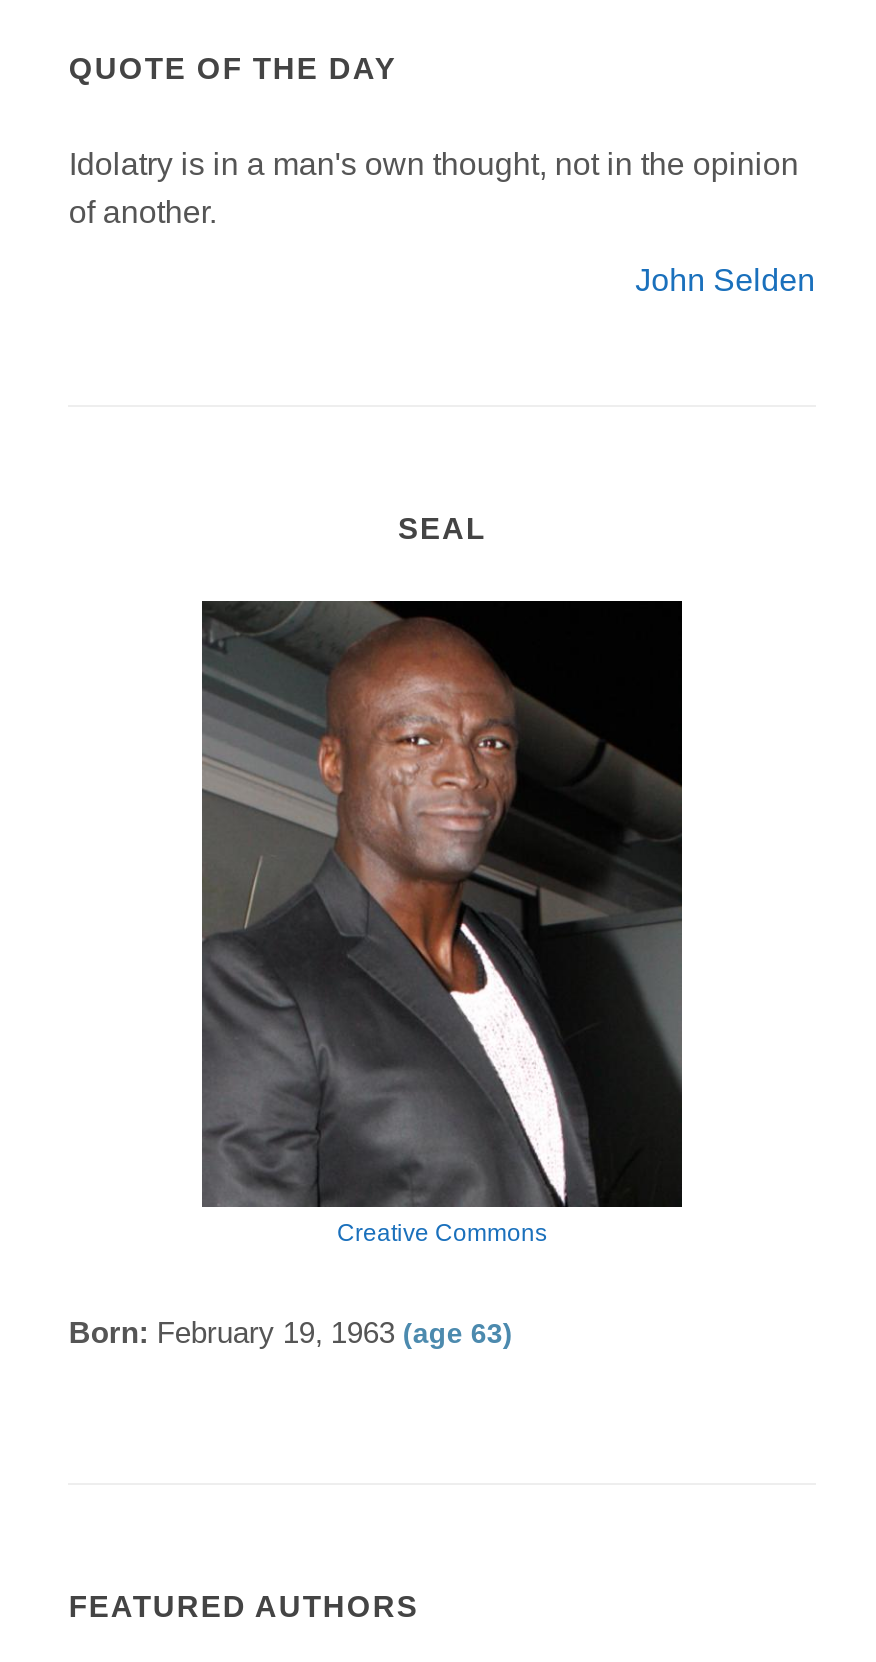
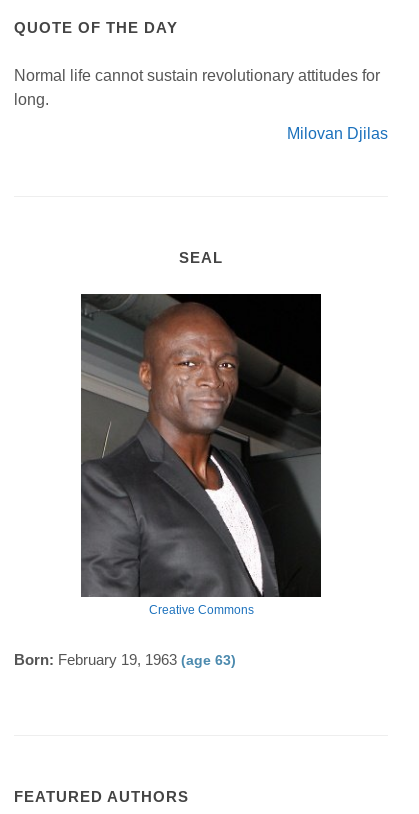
- Idolatry is in a man's own thought, not in the opinion
- of another.
+ Normal life cannot sustain revolutionary attitudes for
+ long.

- John Selden
+ Milovan Djilas
